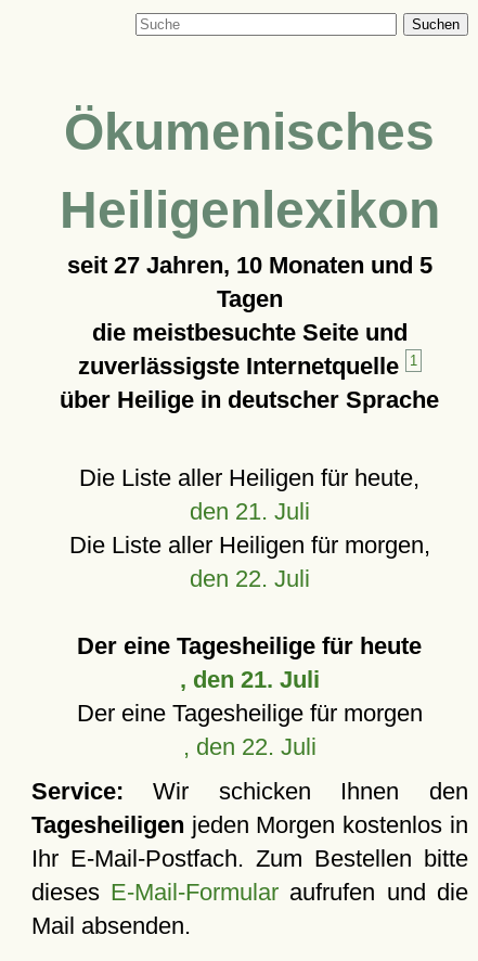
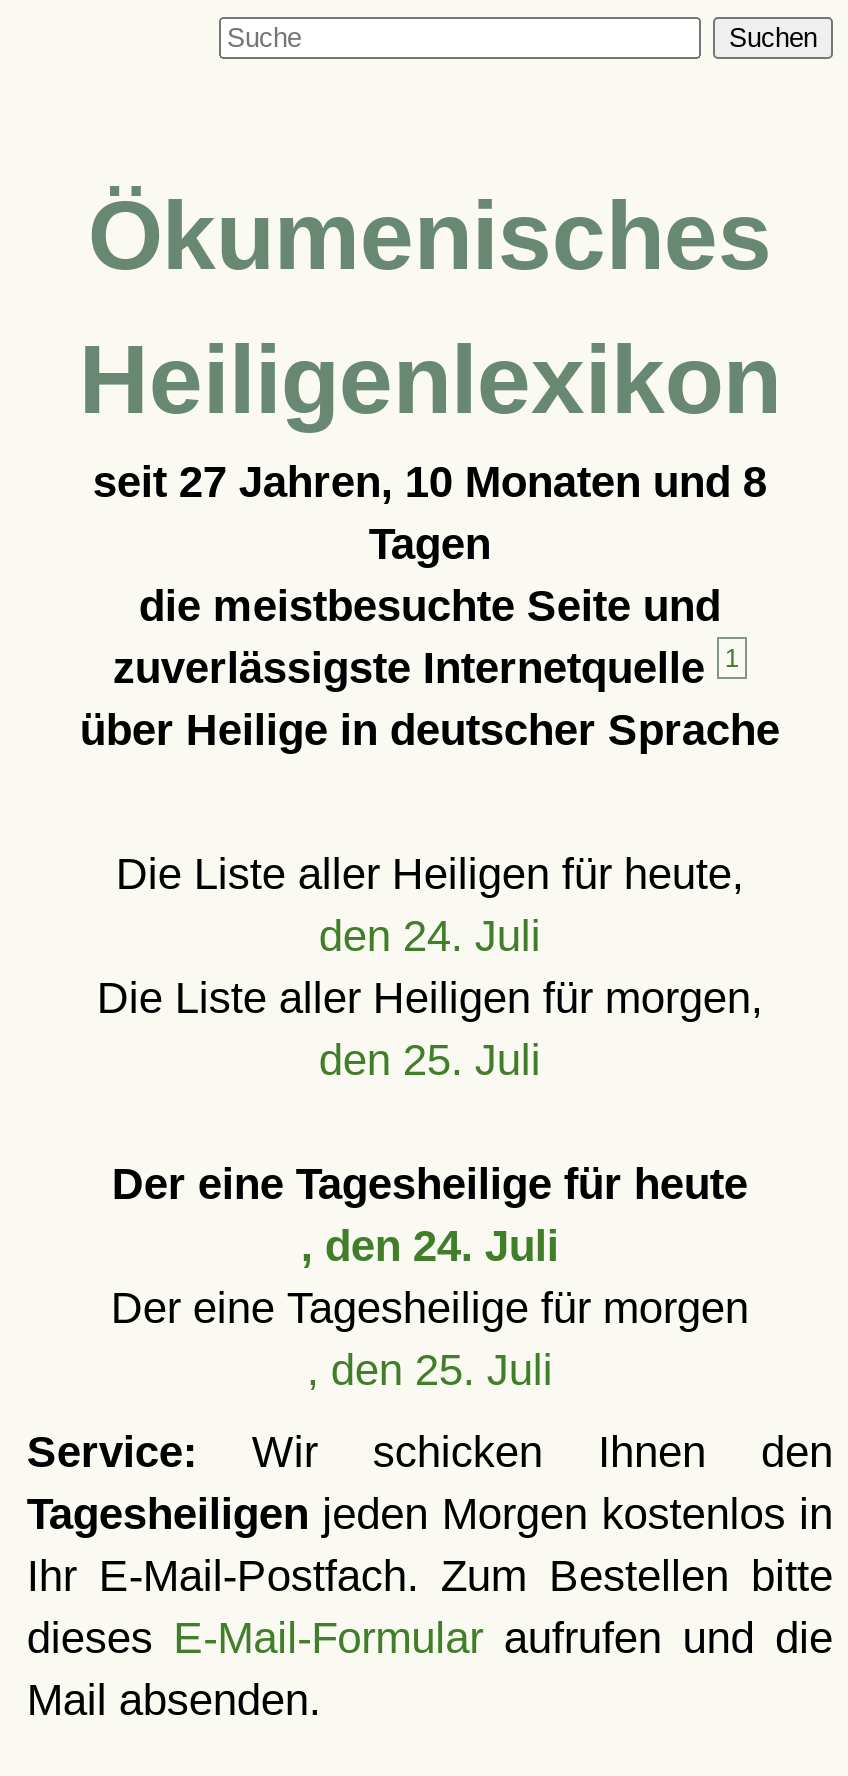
- seit 27 Jahren, 10 Monaten und 5
+ seit 27 Jahren, 10 Monaten und 8

- den 21. Juli
+ den 24. Juli

- den 22. Juli
+ den 25. Juli

- , den 21. Juli
+ , den 24. Juli

- , den 22. Juli
+ , den 25. Juli
